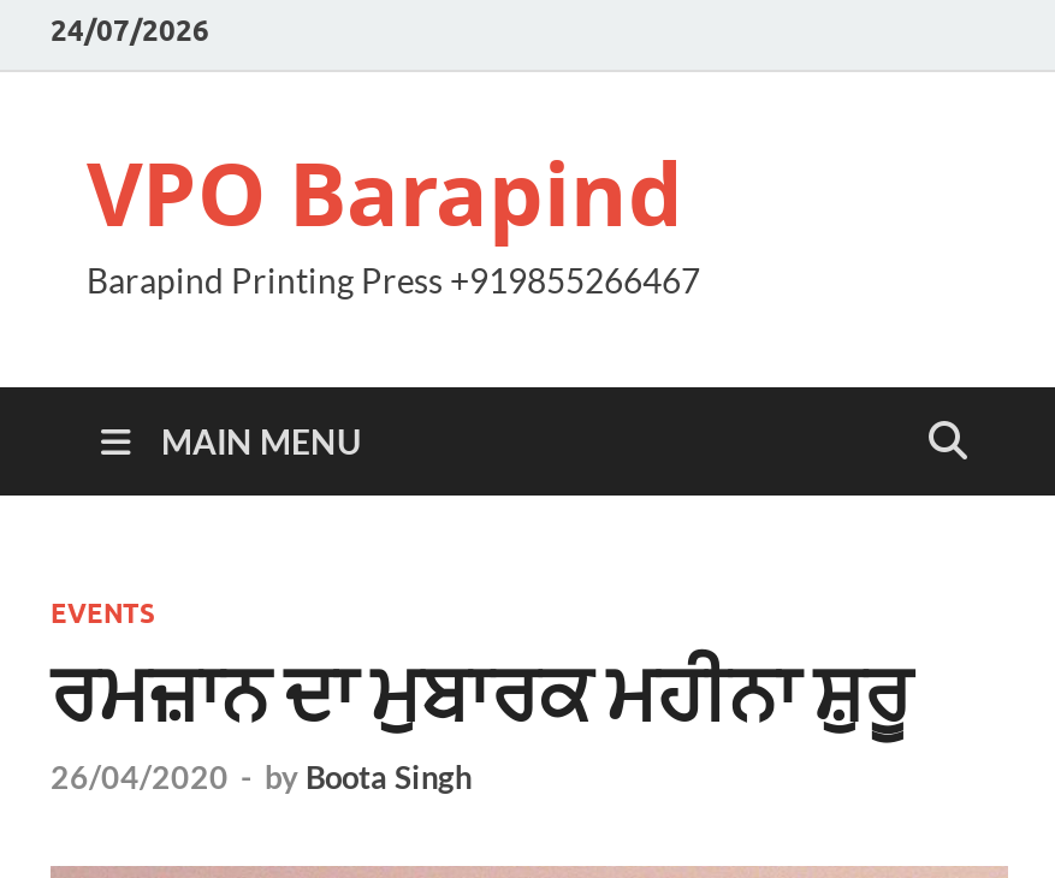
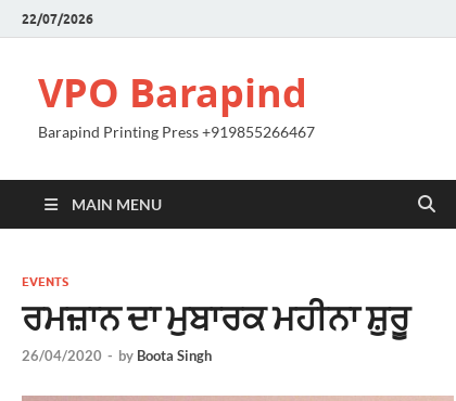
- 24/07/2026
+ 22/07/2026
